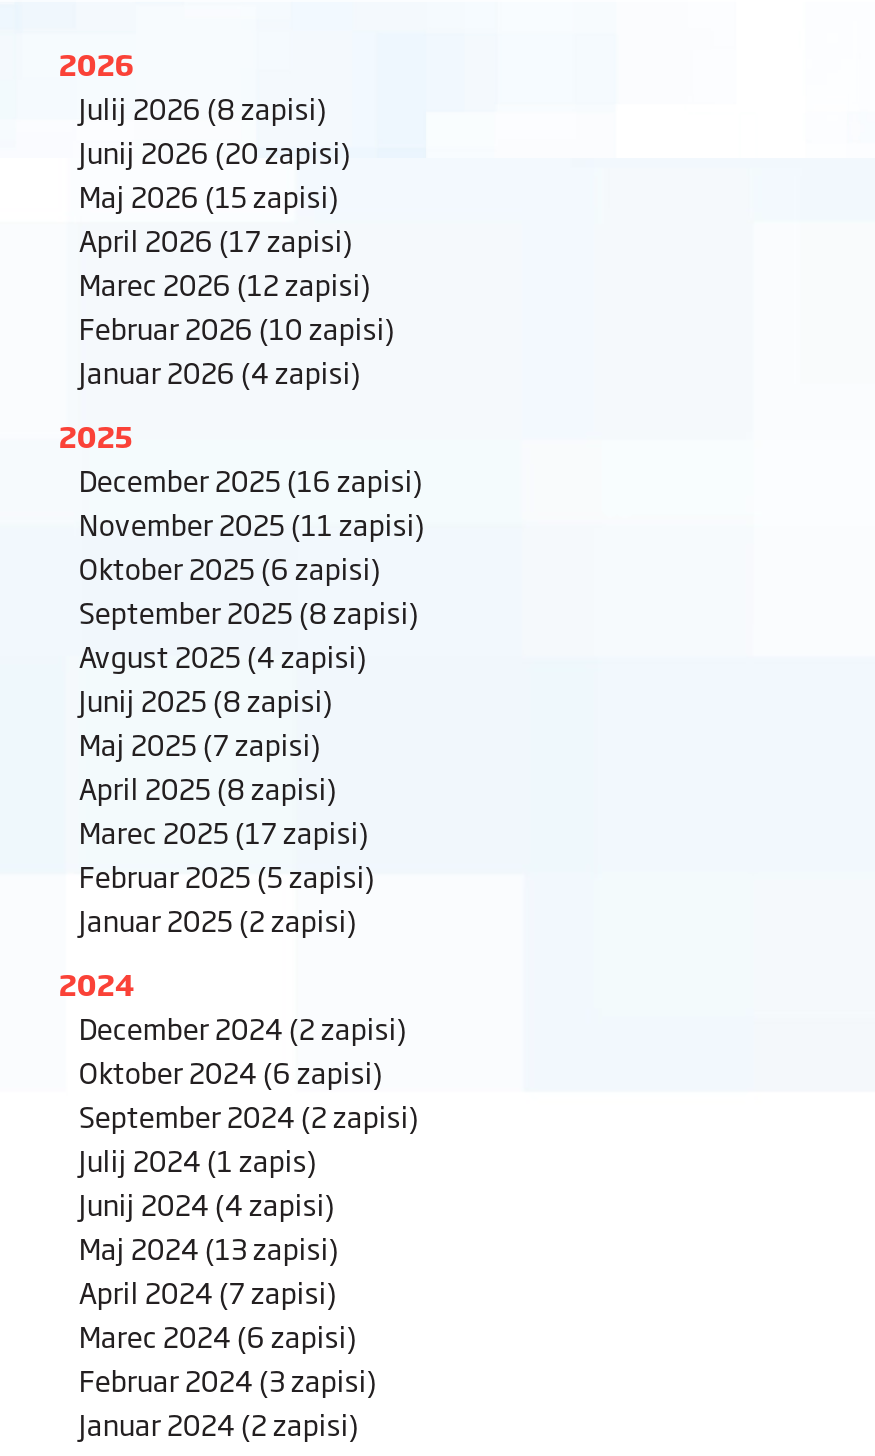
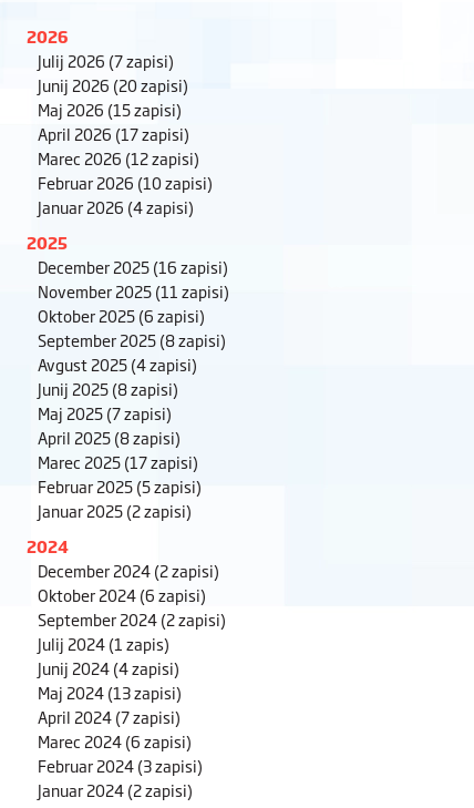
- Julij 2026 (8 zapisi)
+ Julij 2026 (7 zapisi)
